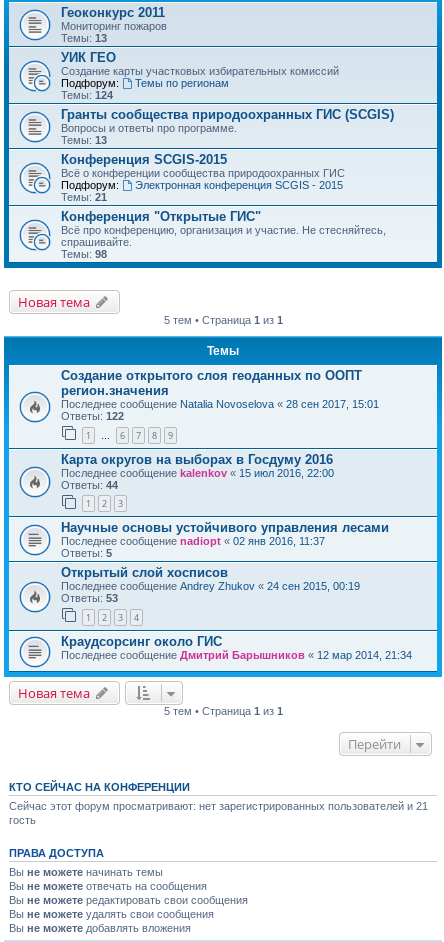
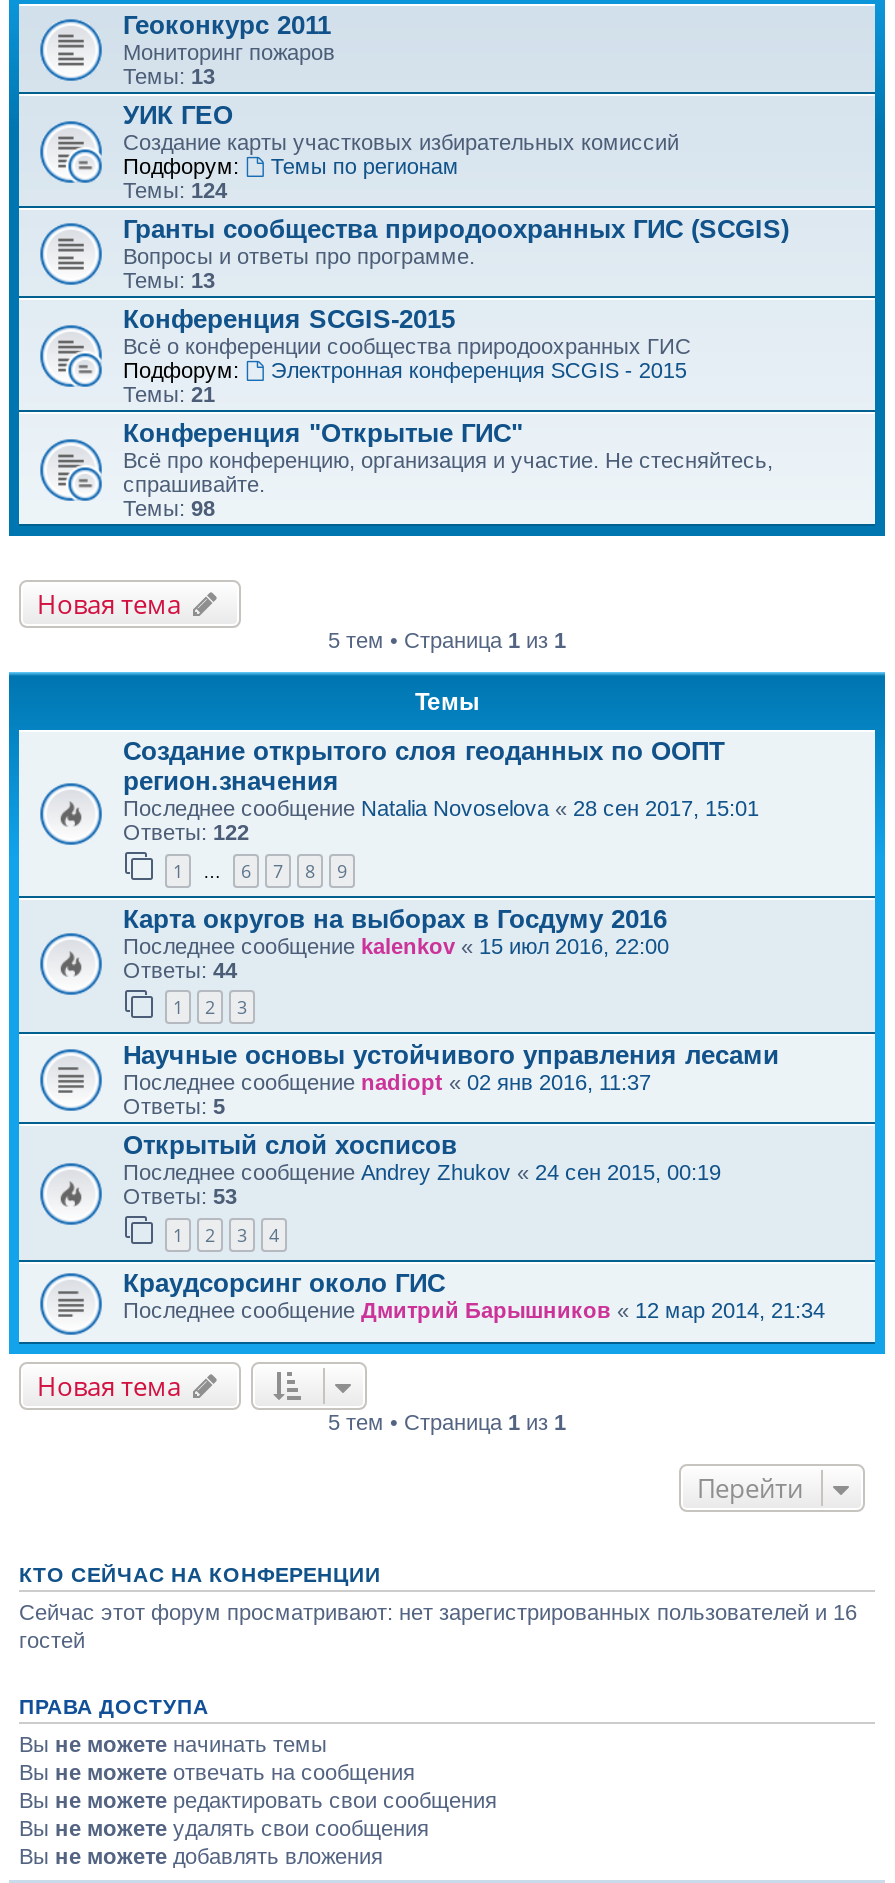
- Сейчас этот форум просматривают: нет зарегистрированных пользователей и 21
- гость
+ Сейчас этот форум просматривают: нет зарегистрированных пользователей и 16
+ гостей
